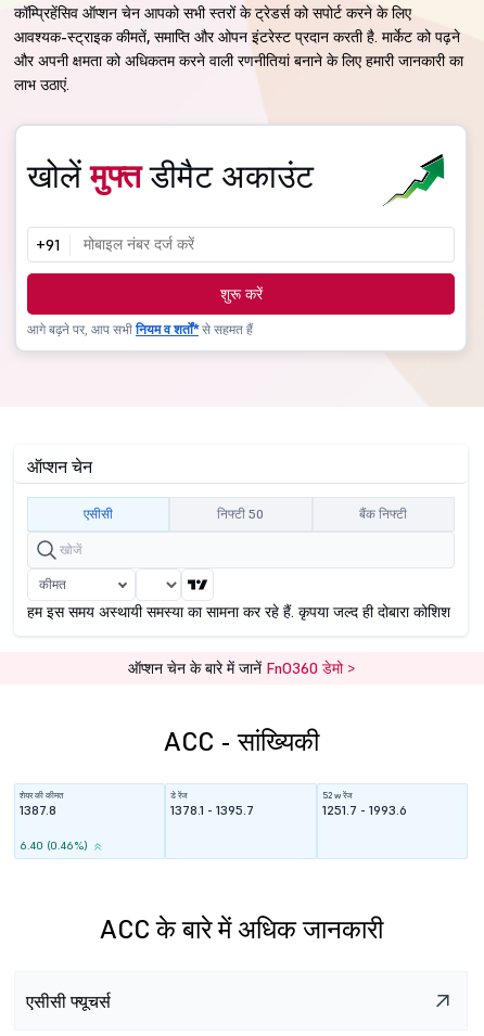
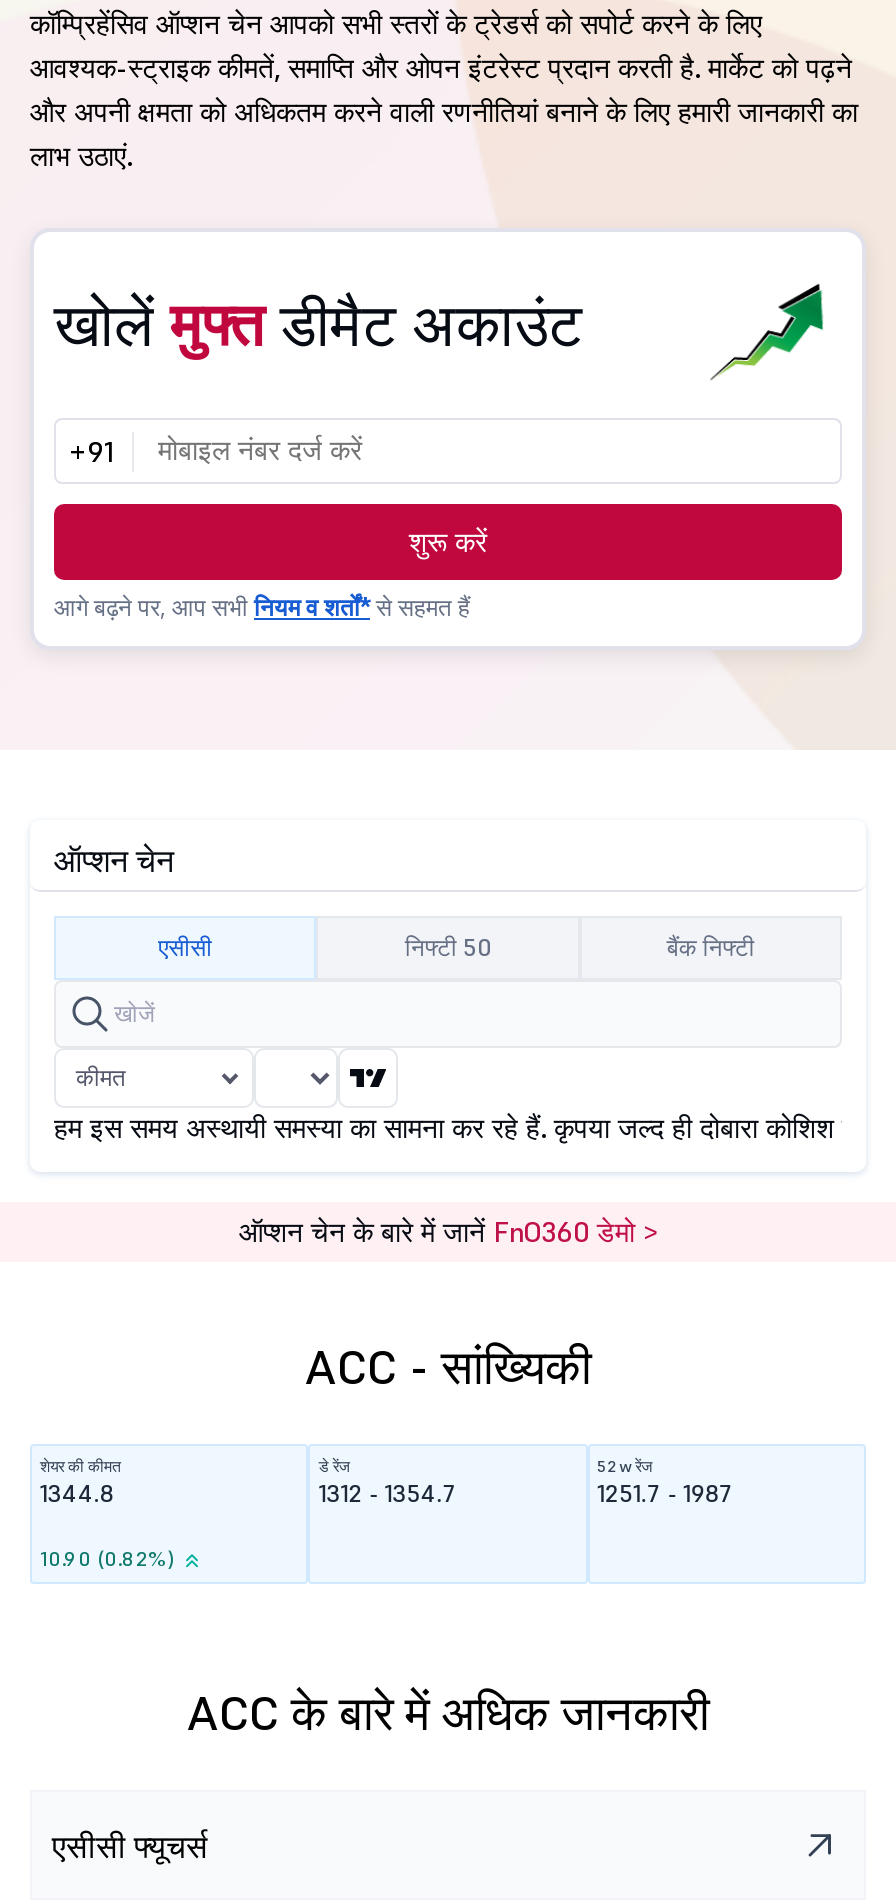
- 1387.8
+ 1344.8

- 1378.1 - 1395.7
+ 1312 - 1354.7

- 1251.7 - 1993.6
+ 1251.7 - 1987

- 6.40 (0.46%)
+ 10.90 (0.82%)
